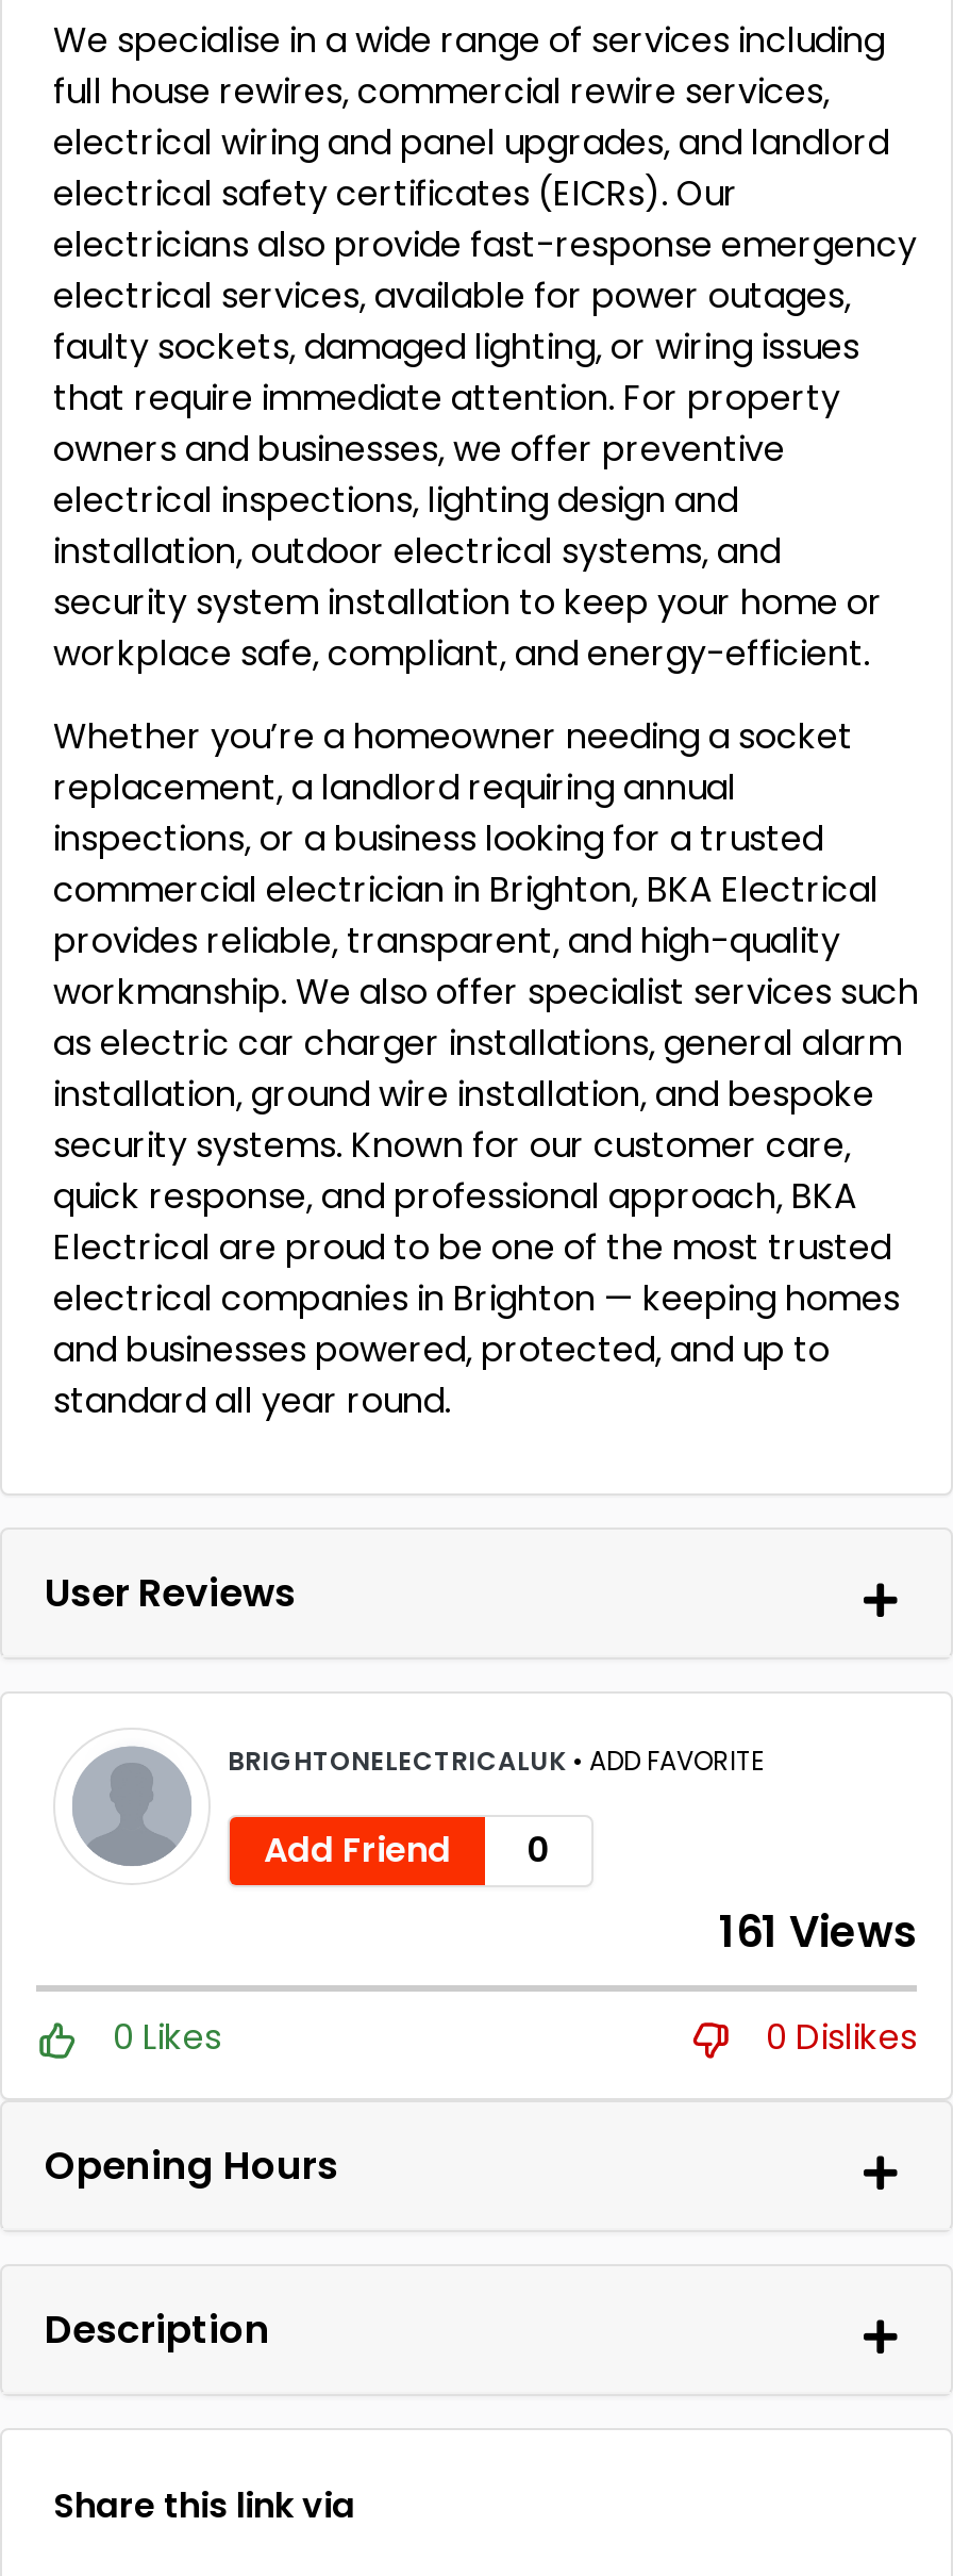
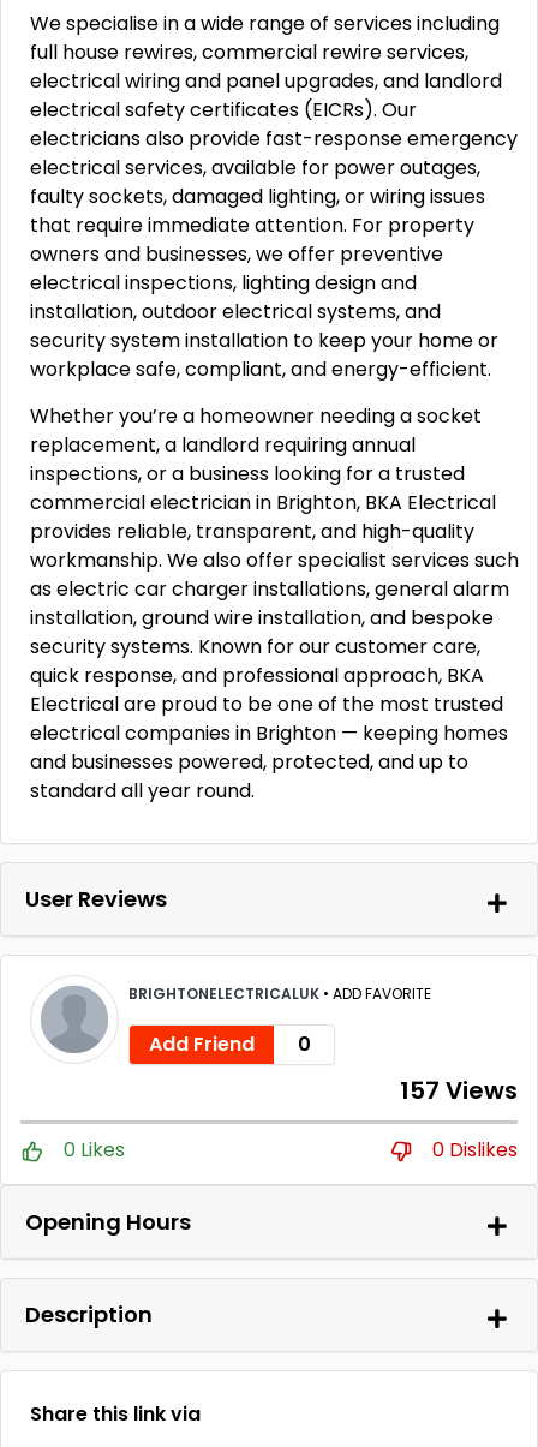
- 161 Views
+ 157 Views
